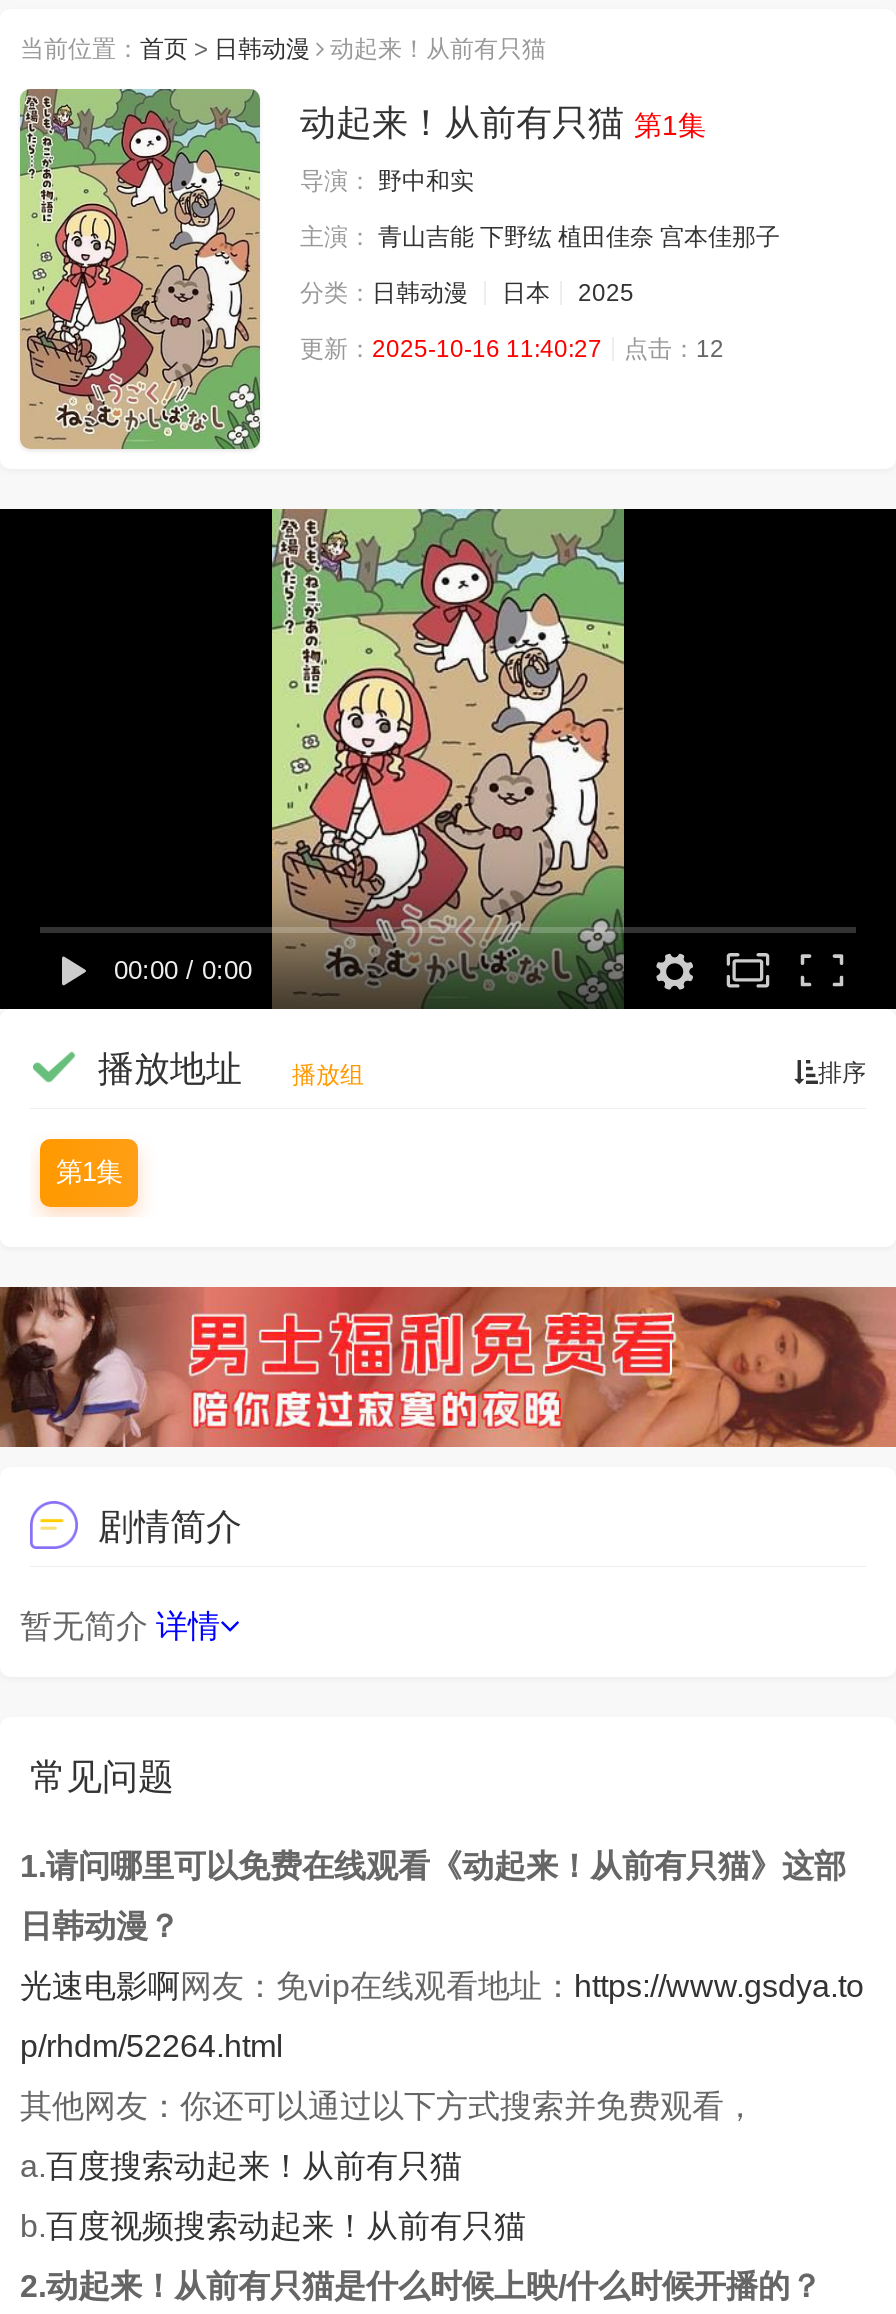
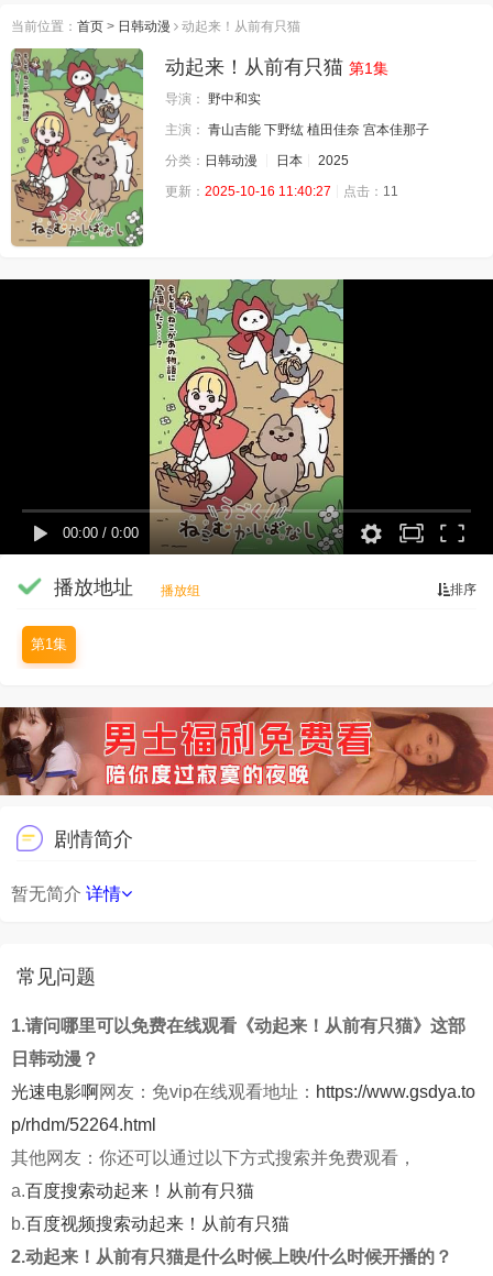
- 更新：2025-10-16 11:40:27 点击：12
+ 更新：2025-10-16 11:40:27 点击：11
